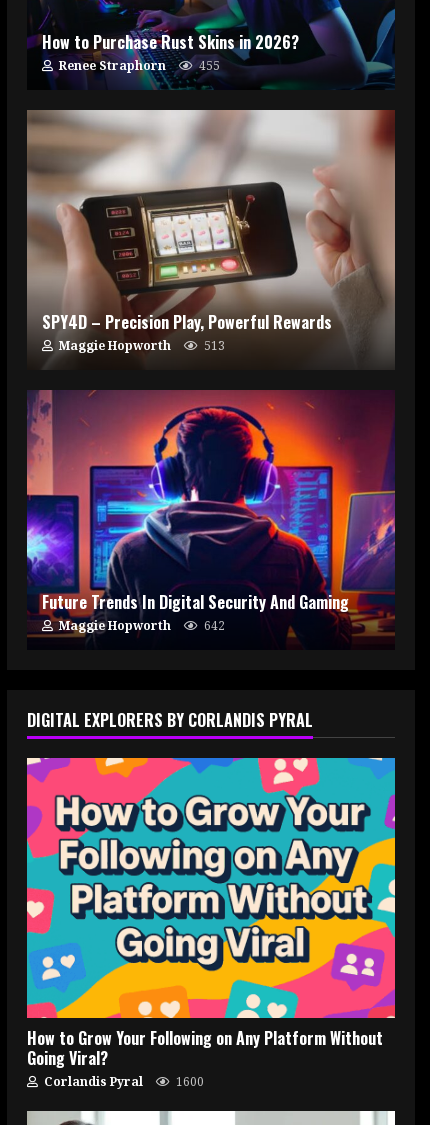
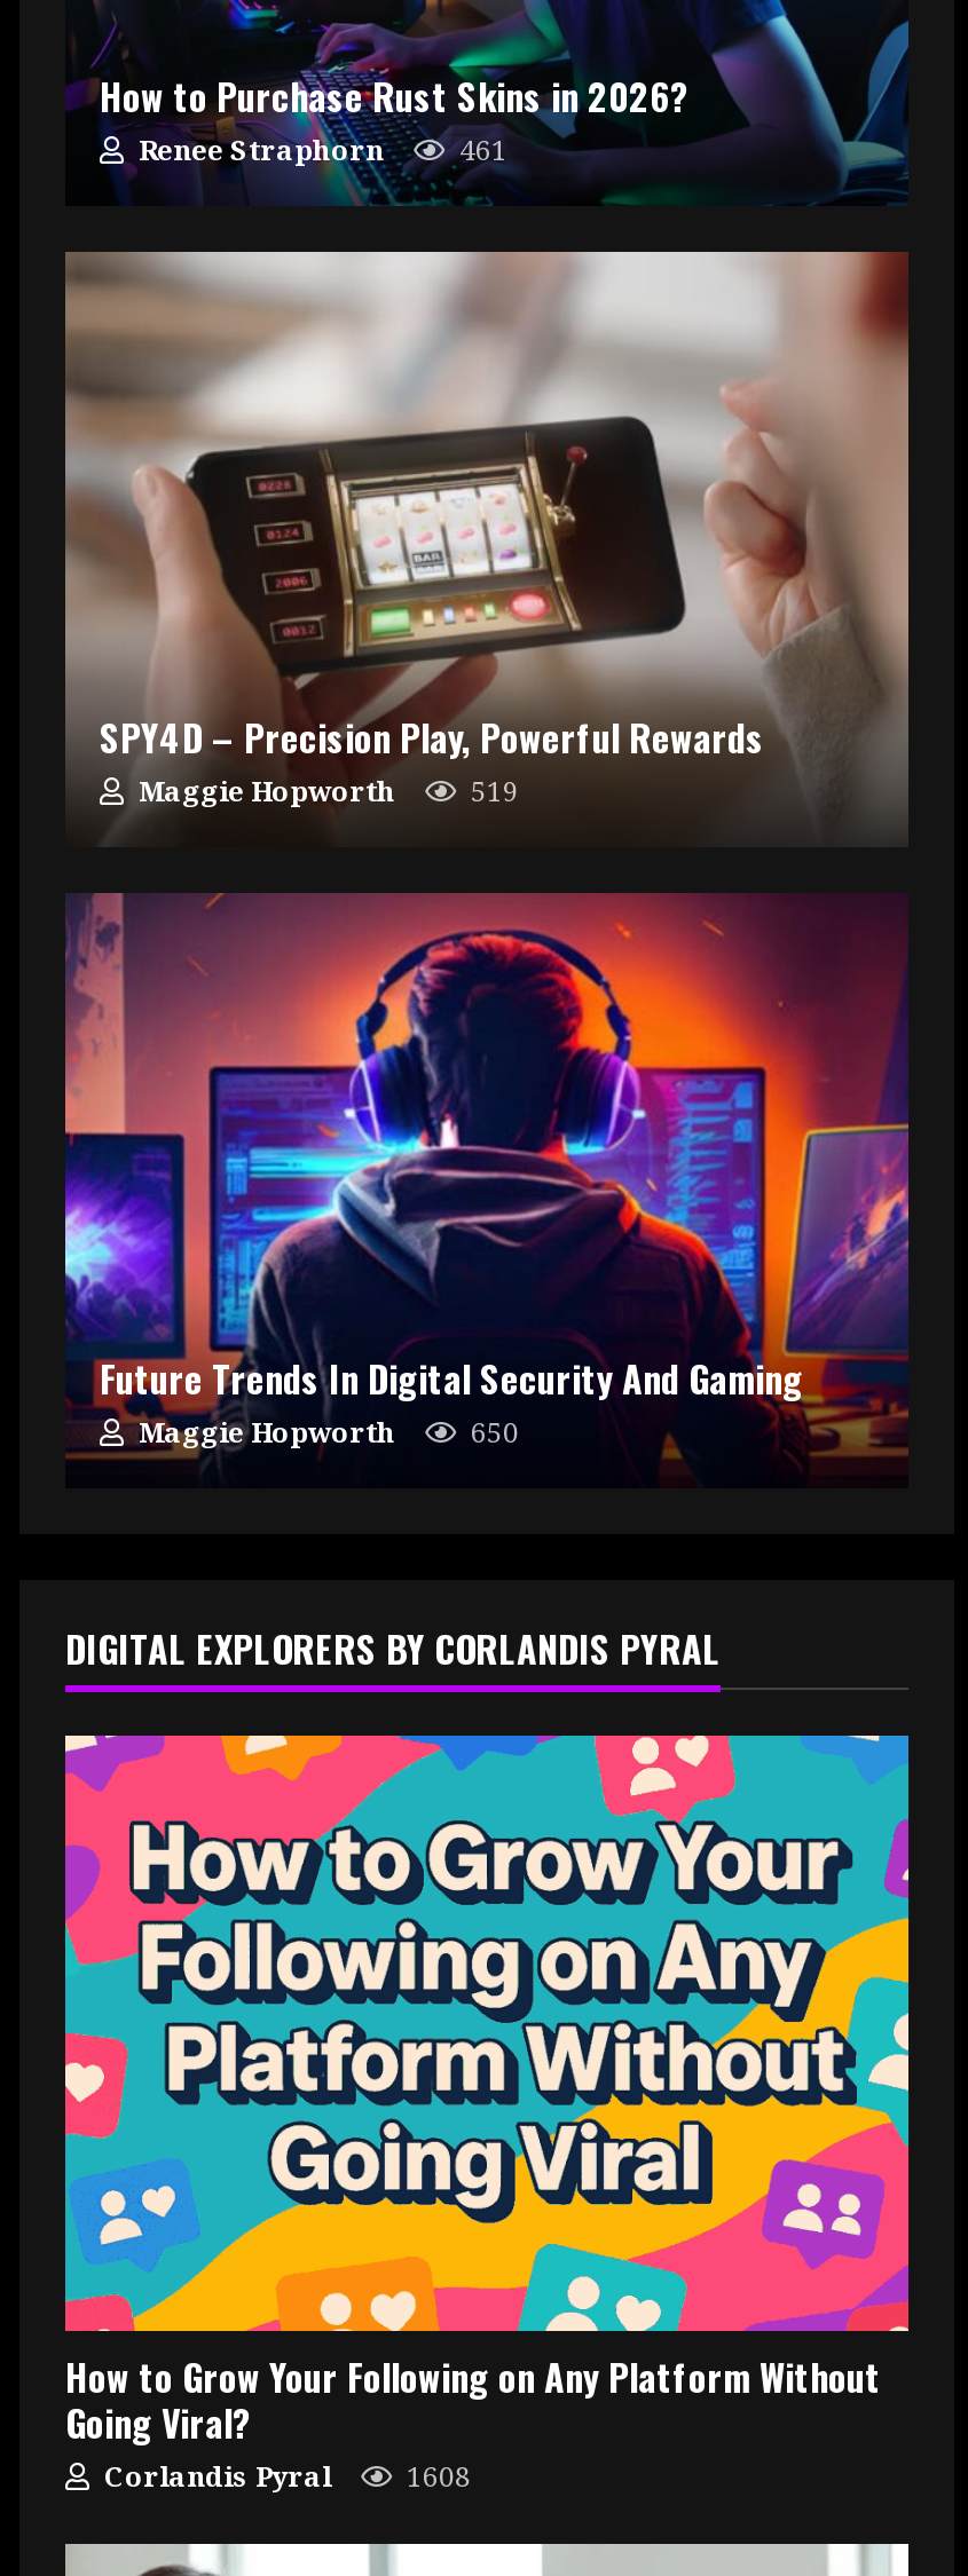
- Renee Straphorn 455
+ Renee Straphorn 461

- Maggie Hopworth 513
+ Maggie Hopworth 519

- Maggie Hopworth 642
+ Maggie Hopworth 650

- Corlandis Pyral 1600
+ Corlandis Pyral 1608
